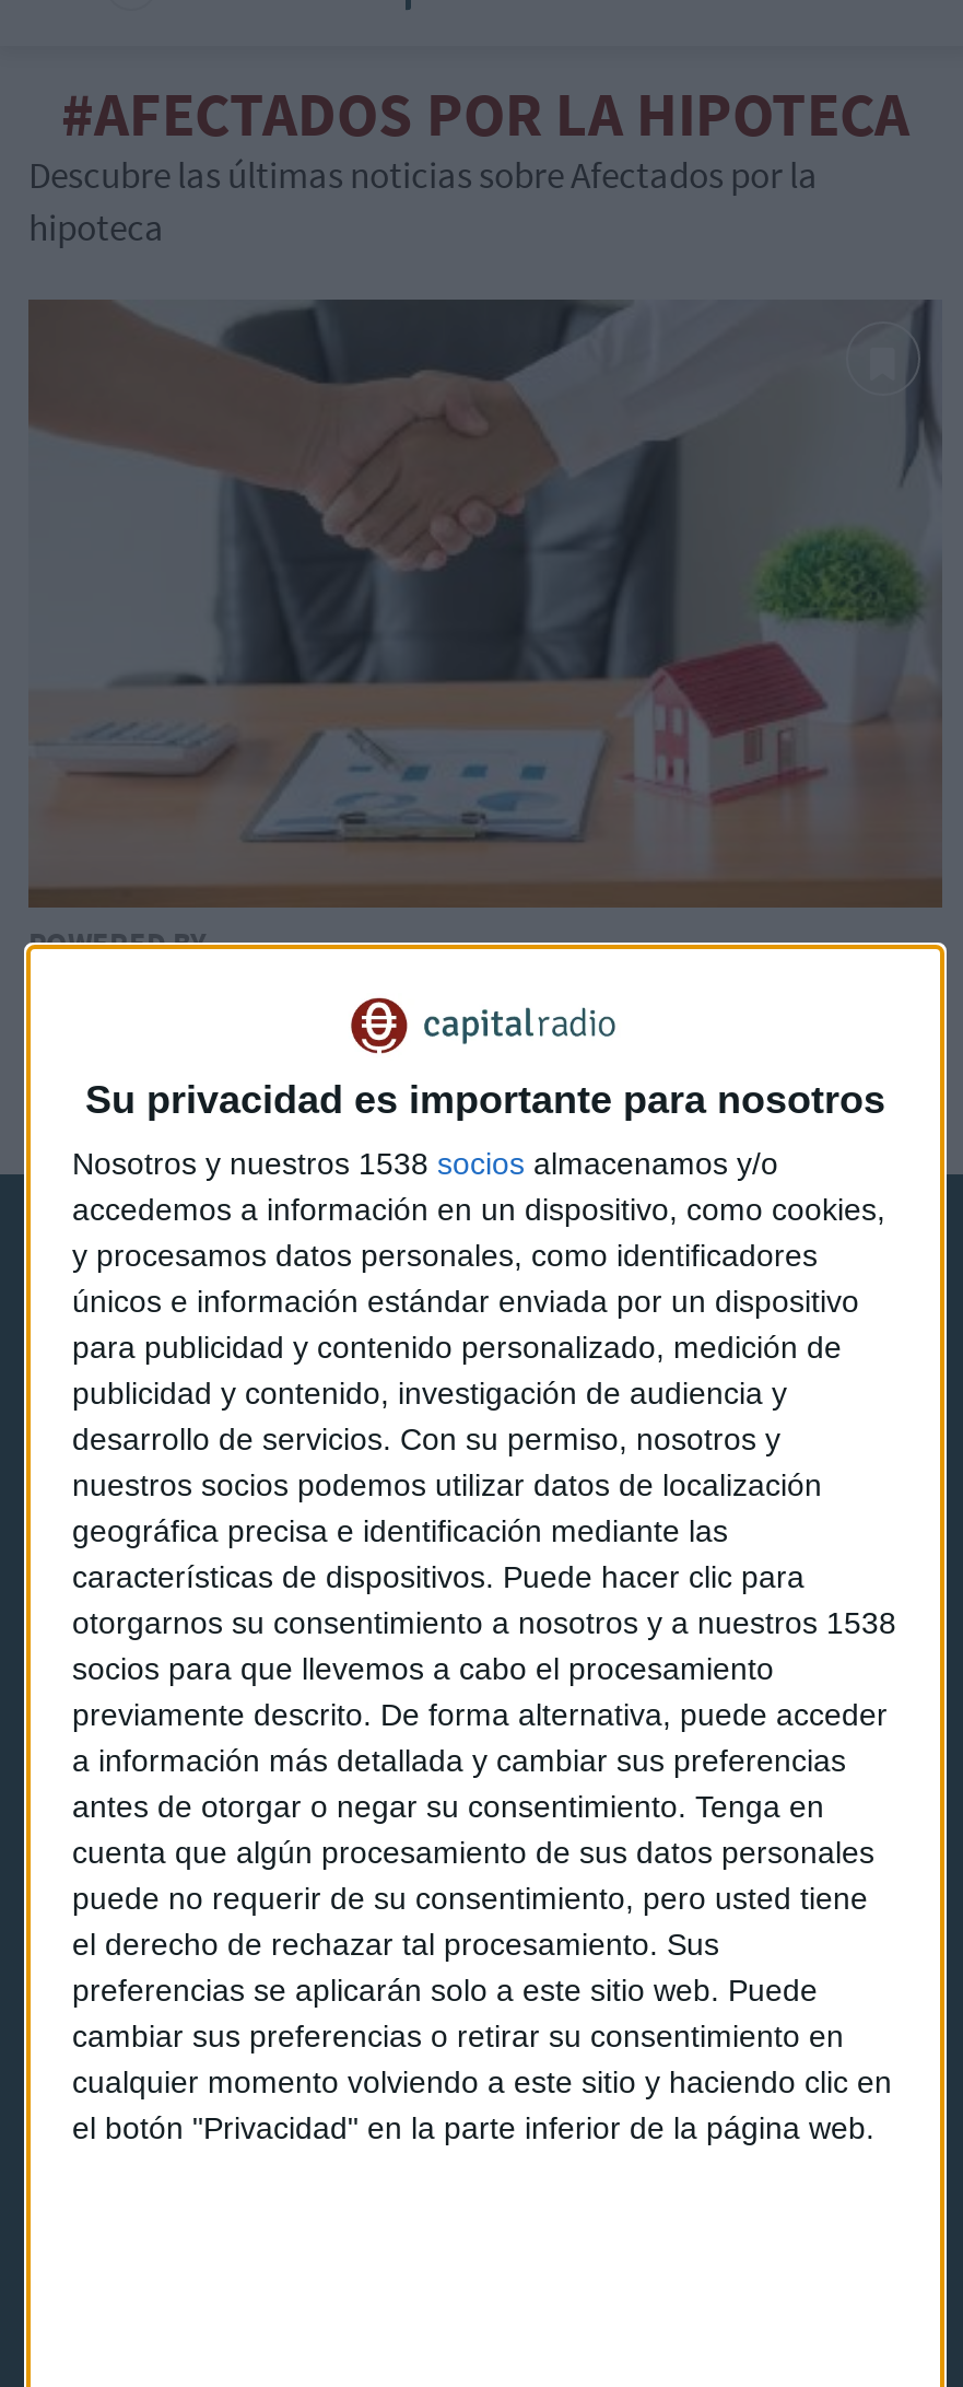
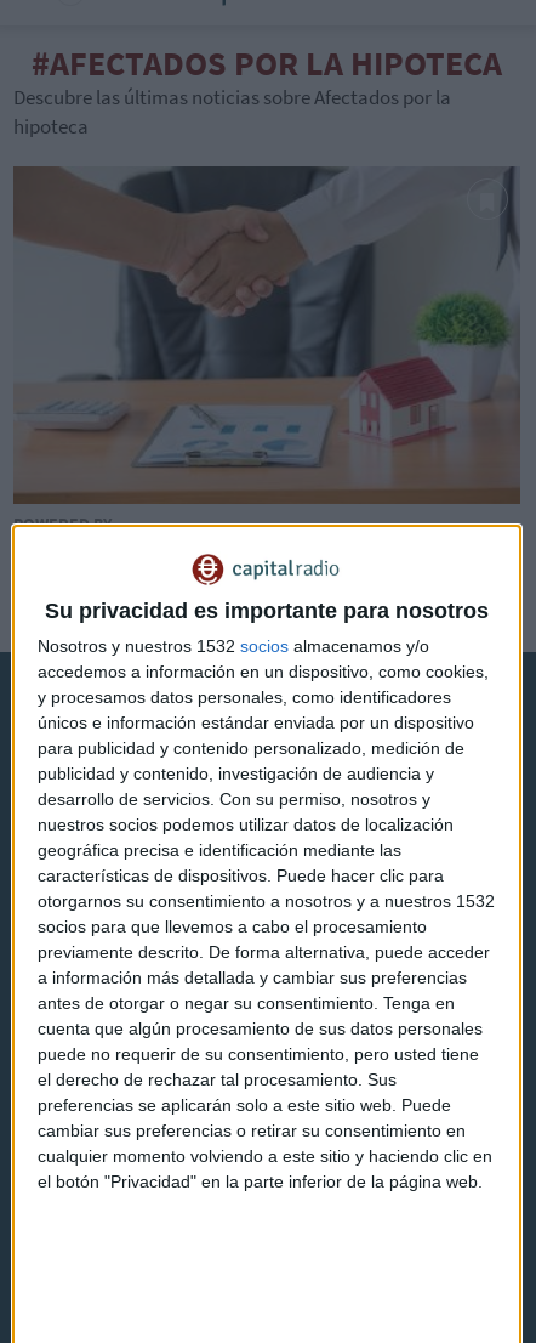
- Nosotros y nuestros 1538 socios almacenamos y/o
+ Nosotros y nuestros 1532 socios almacenamos y/o

- otorgarnos su consentimiento a nosotros y a nuestros 1538
+ otorgarnos su consentimiento a nosotros y a nuestros 1532
